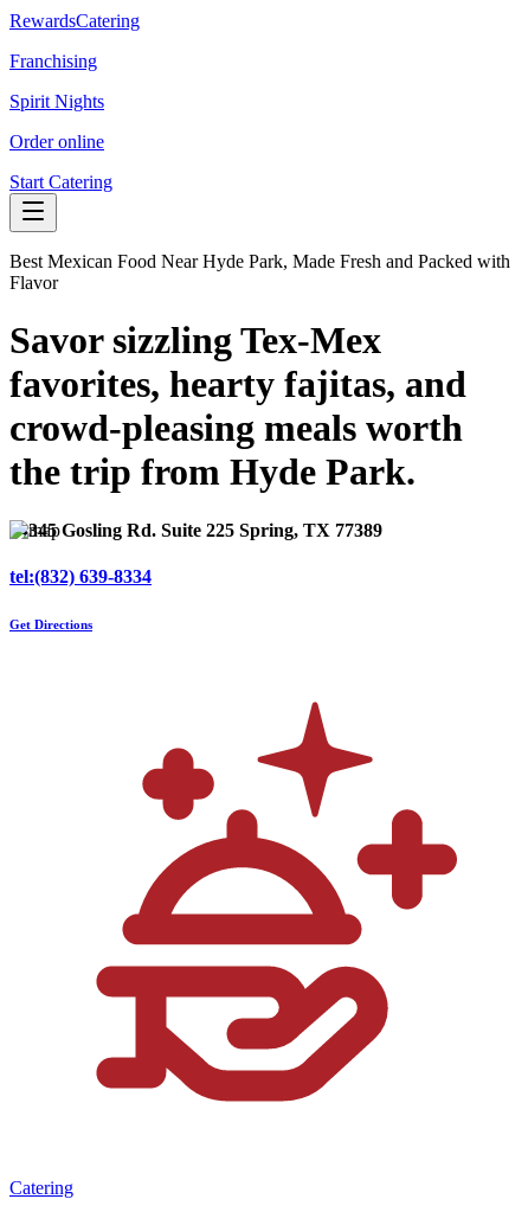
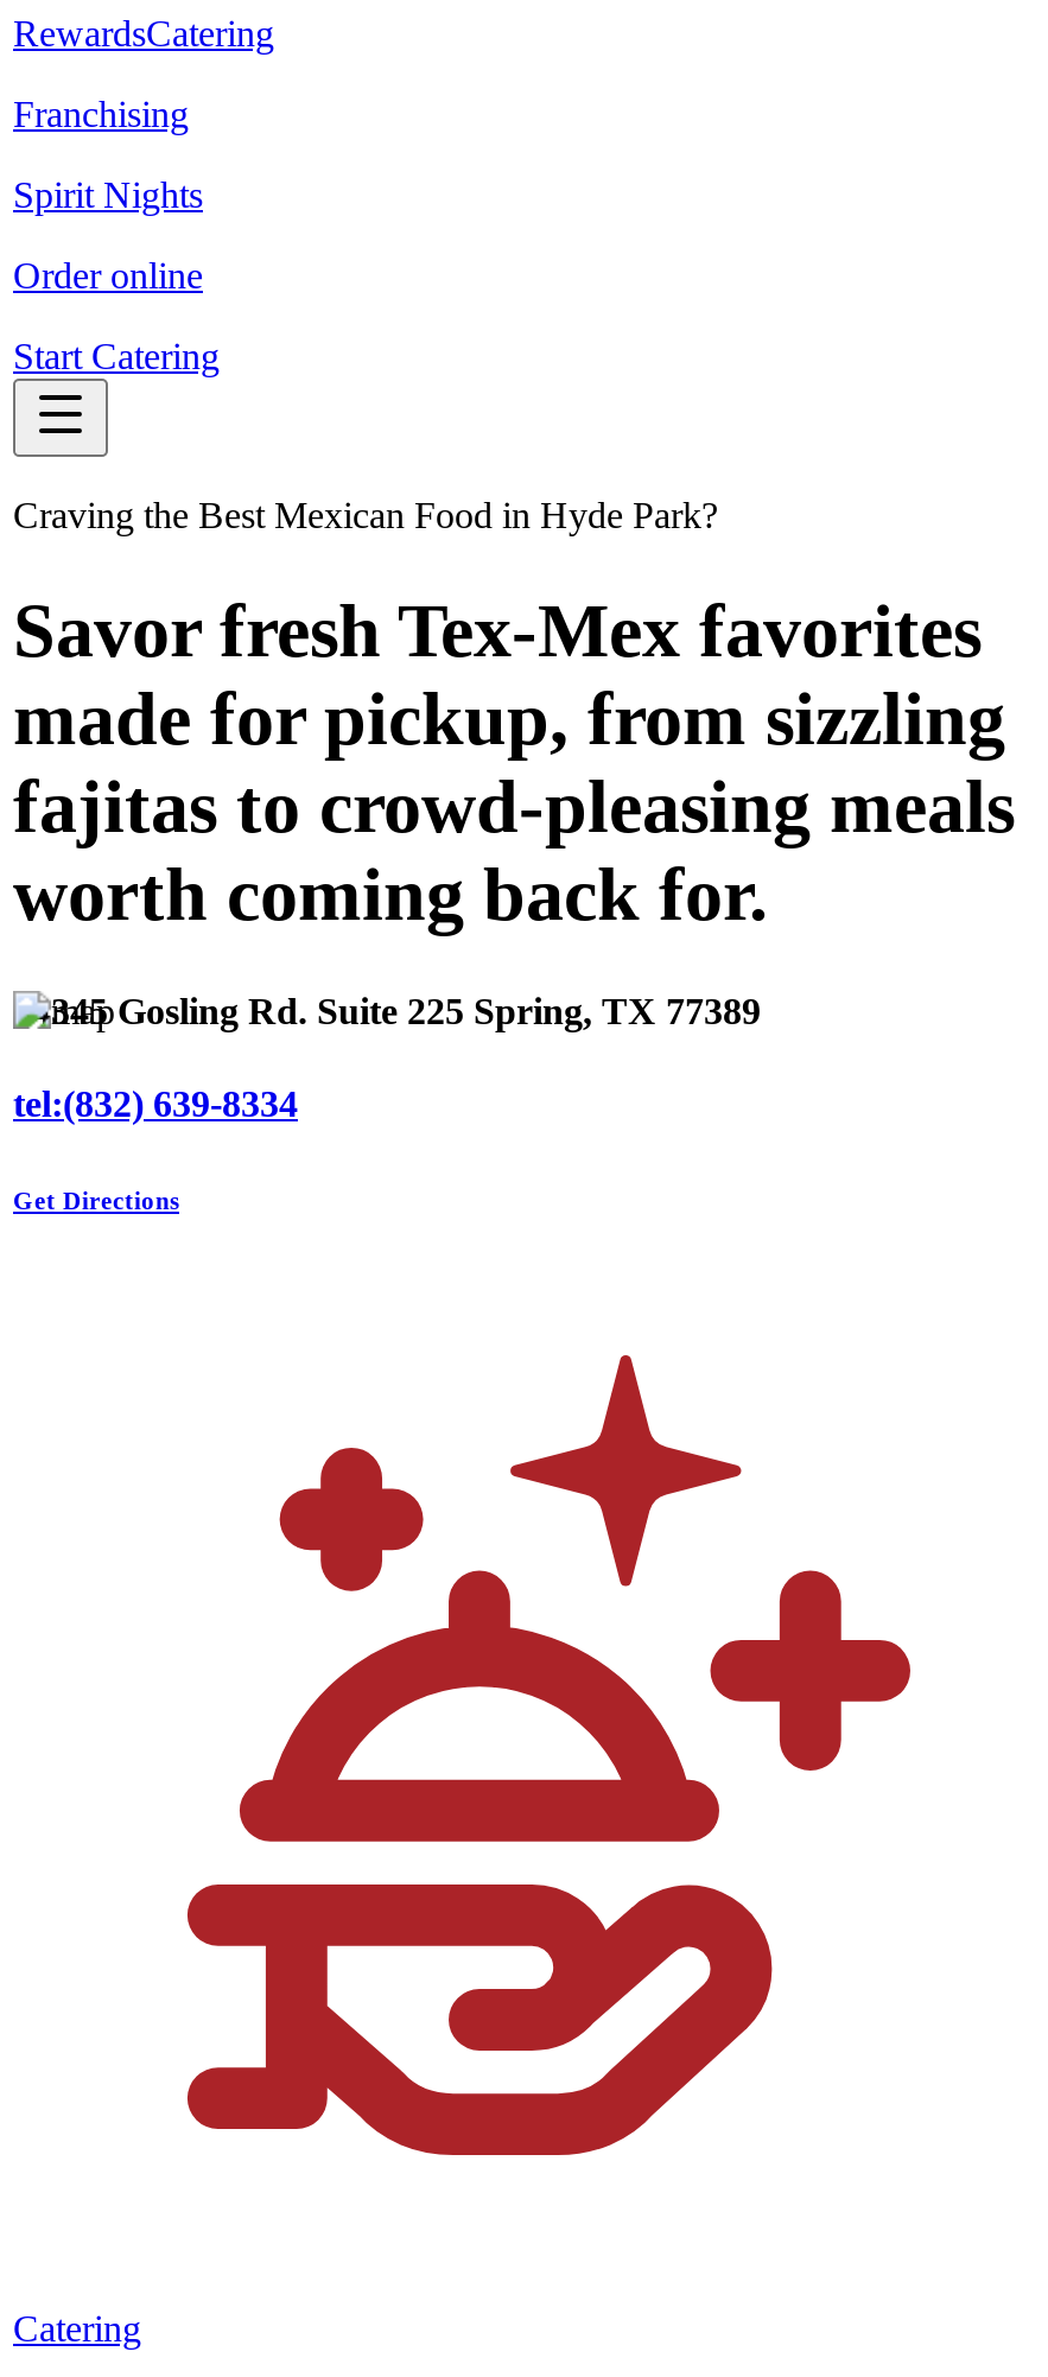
- Best Mexican Food Near Hyde Park, Made Fresh and Packed with
- Flavor
+ Craving the Best Mexican Food in Hyde Park?

- Savor sizzling Tex-Mex
- favorites, hearty fajitas, and
- crowd-pleasing meals worth
- the trip from Hyde Park.
+ Savor fresh Tex-Mex favorites
+ made for pickup, from sizzling
+ fajitas to crowd-pleasing meals
+ worth coming back for.
